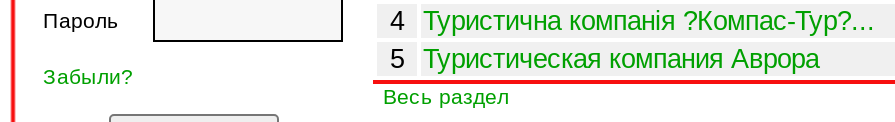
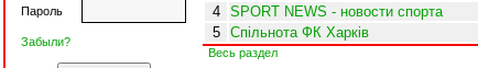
- Туристична компанія ?Компас-Тур?...
+ SPORT NEWS - новости спорта

- Туристическая компания Аврора
+ Спільнота ФК Харків
